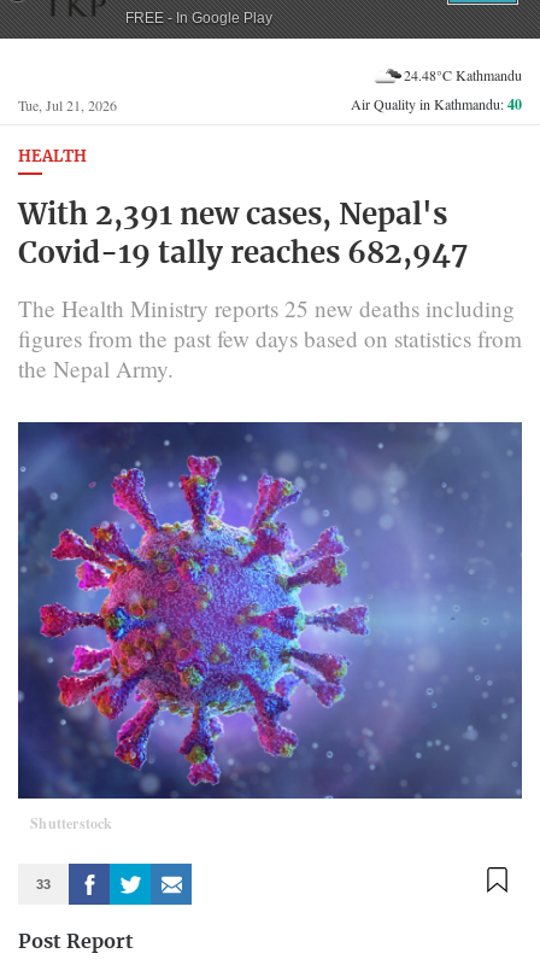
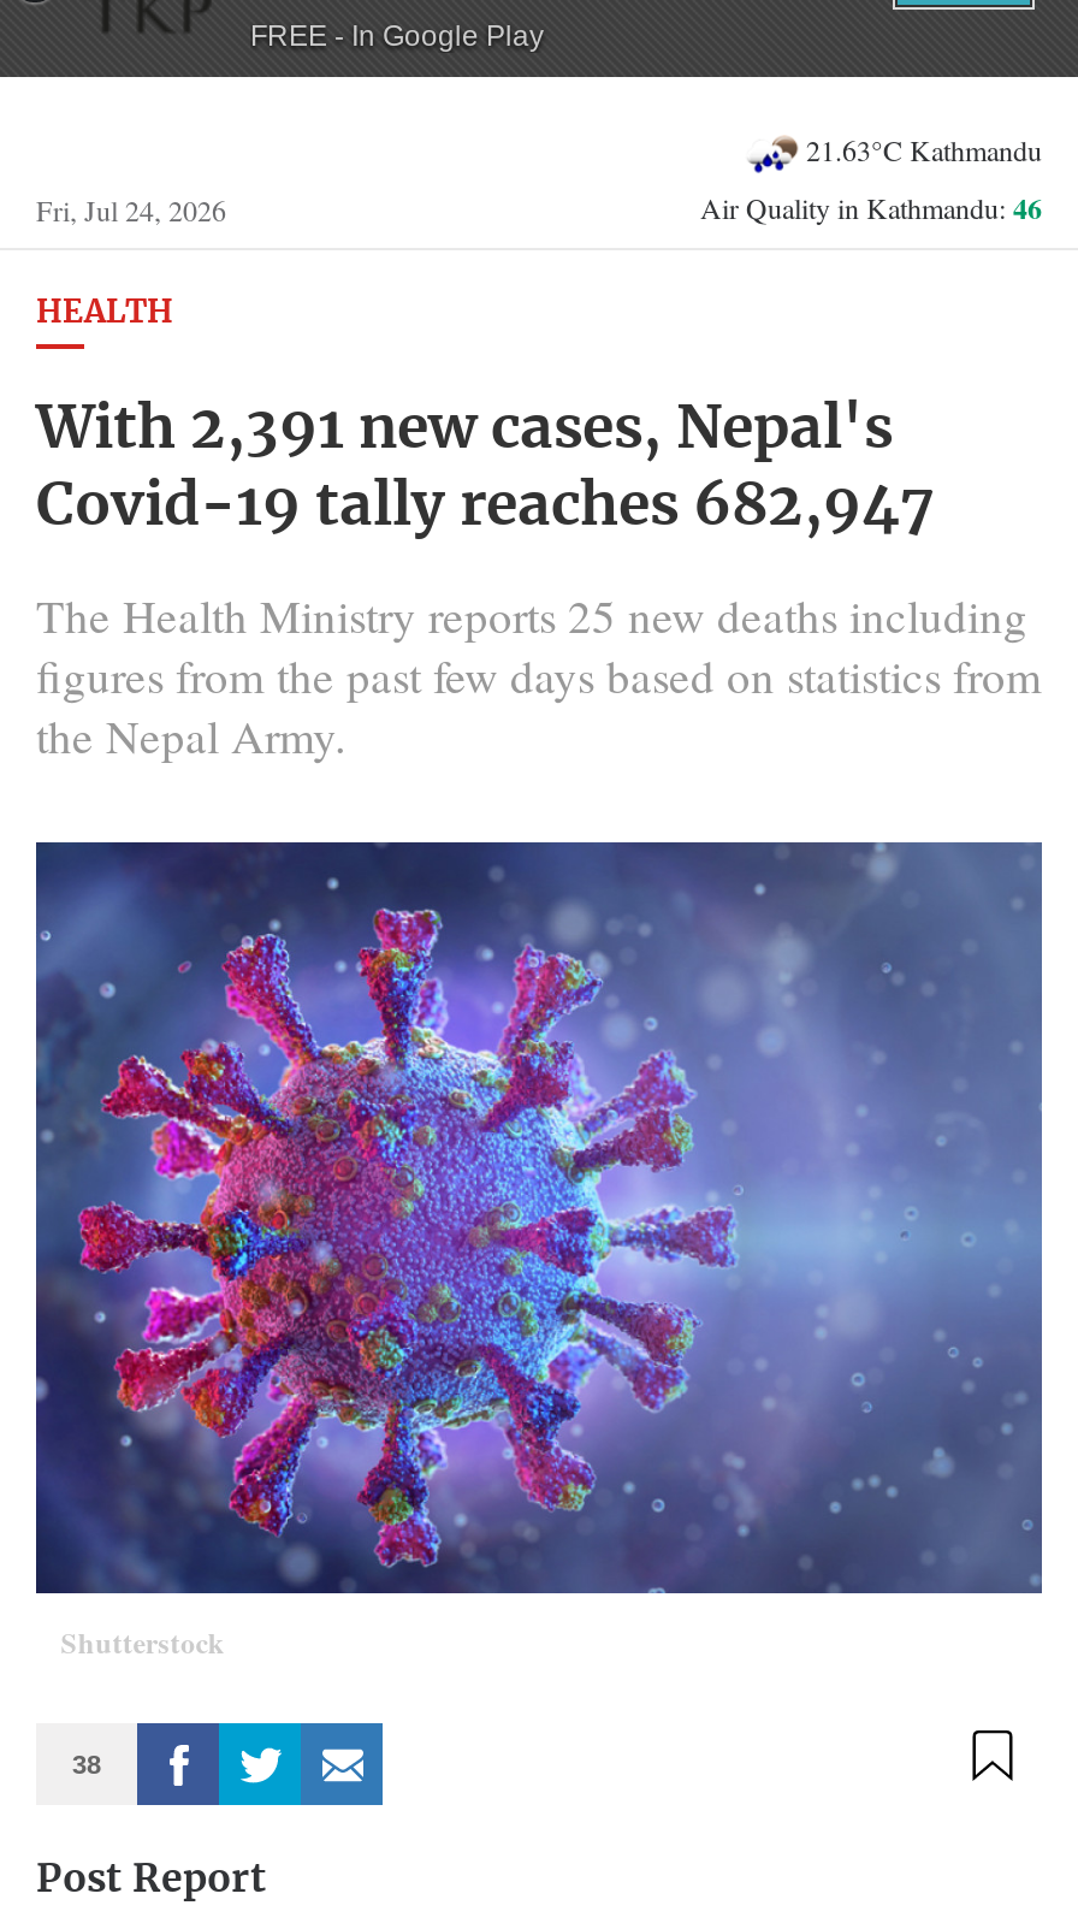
- 24.48°C Kathmandu
+ 21.63°C Kathmandu

- Tue, Jul 21, 2026
+ Fri, Jul 24, 2026

- Air Quality in Kathmandu: 40
+ Air Quality in Kathmandu: 46

- 33
+ 38
